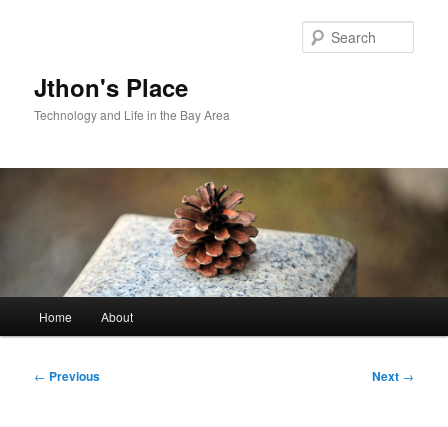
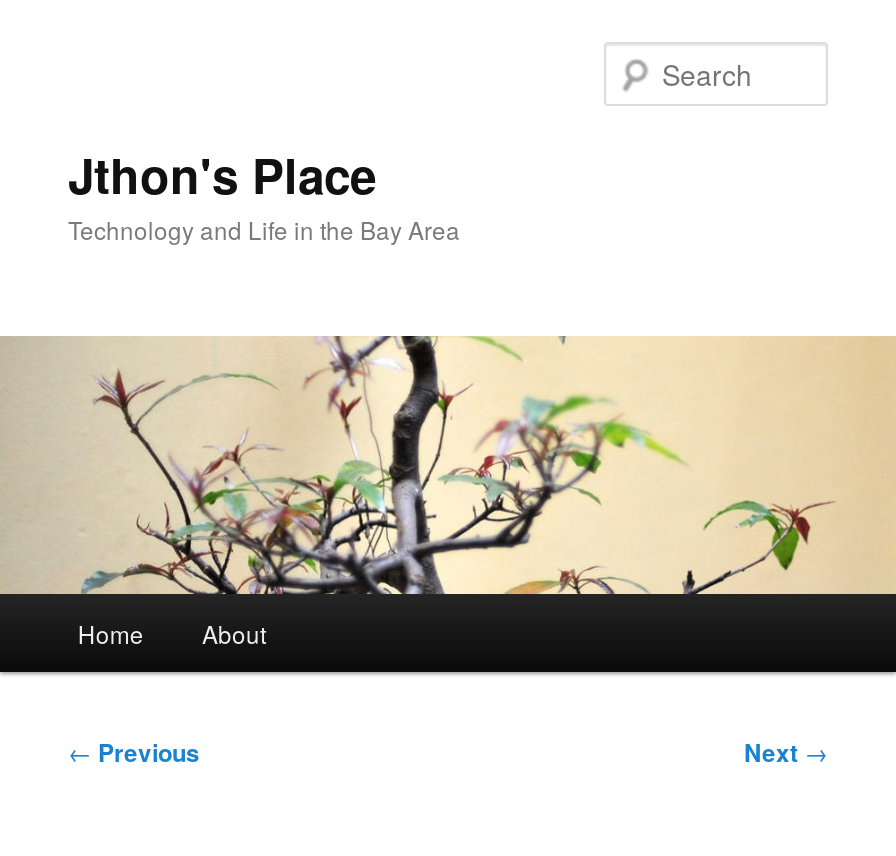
- [image]
+ [image]
